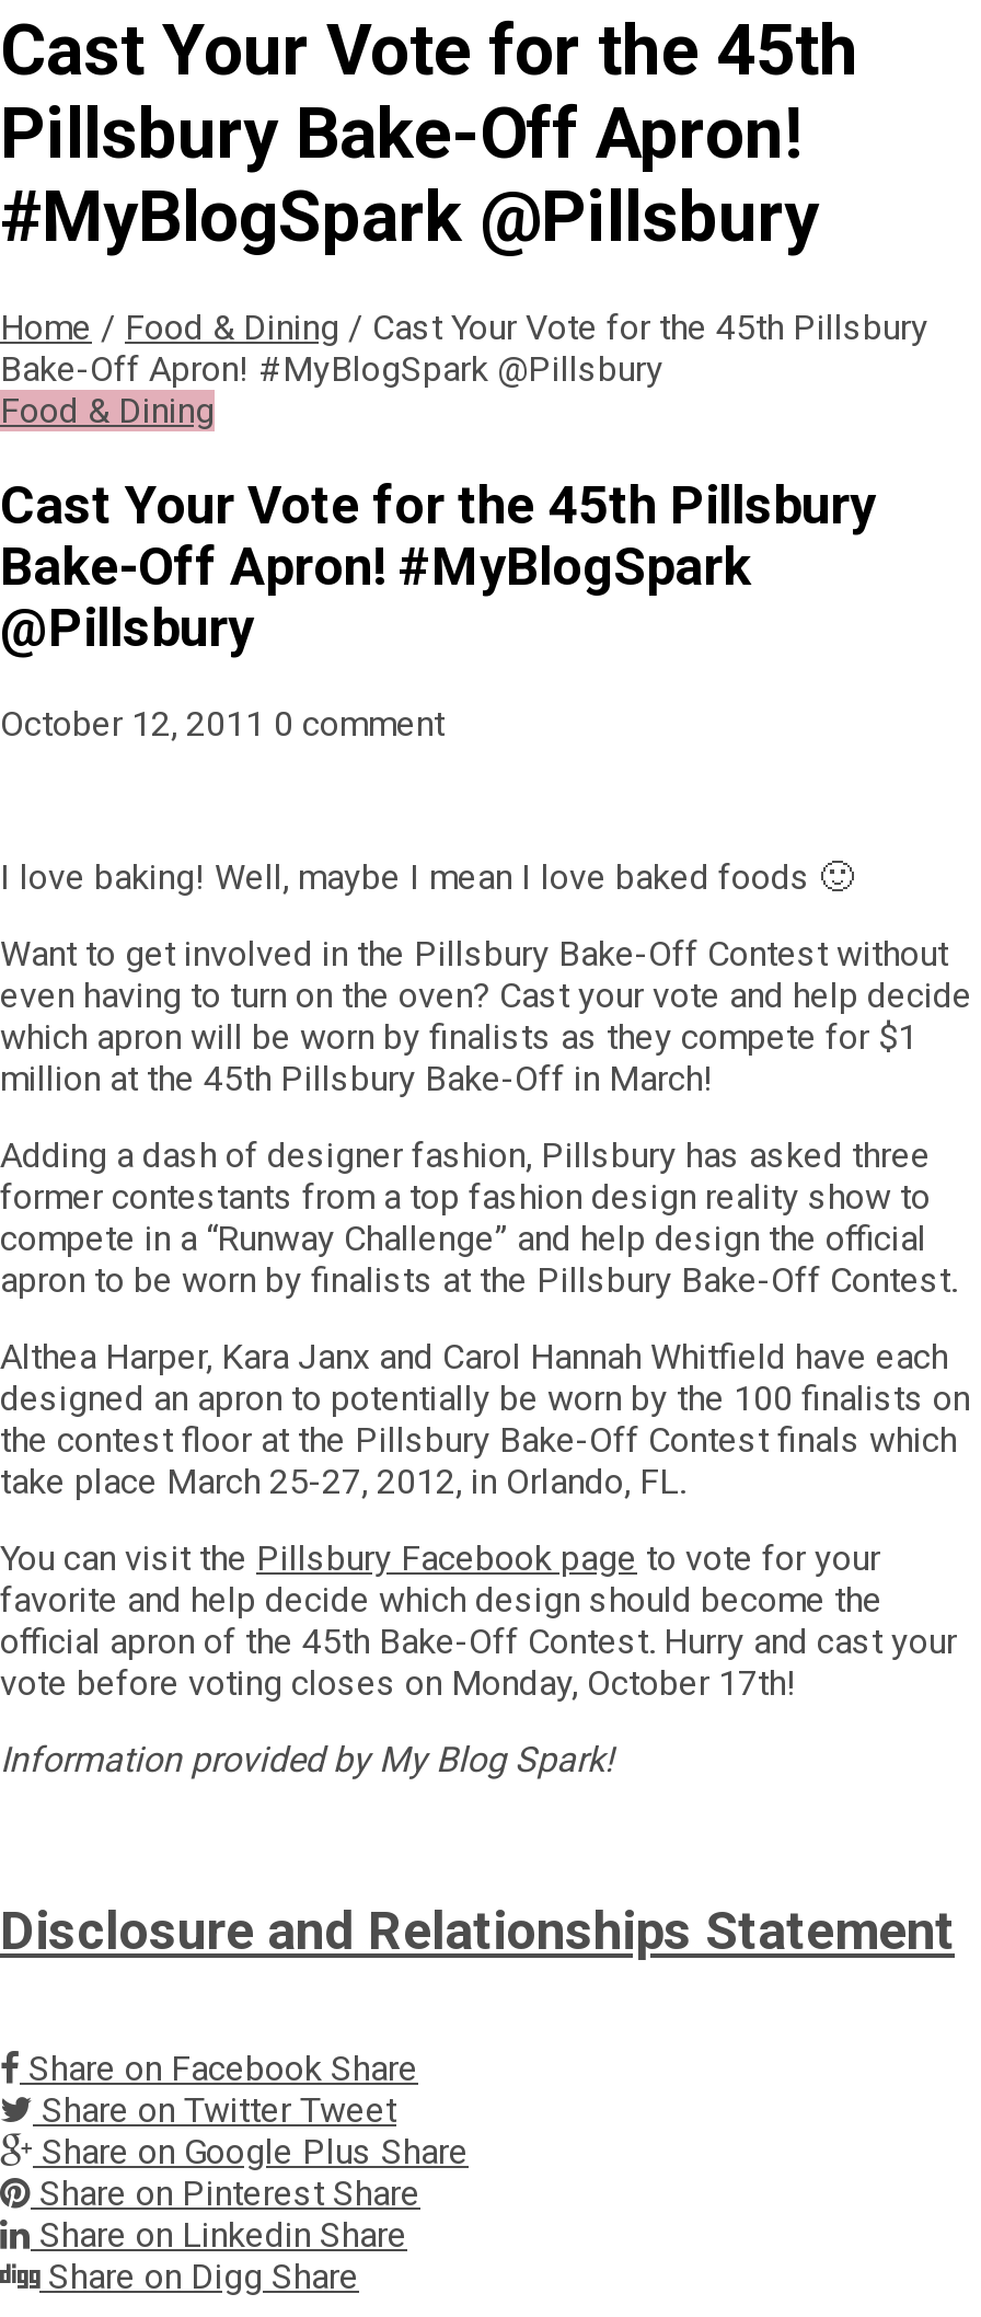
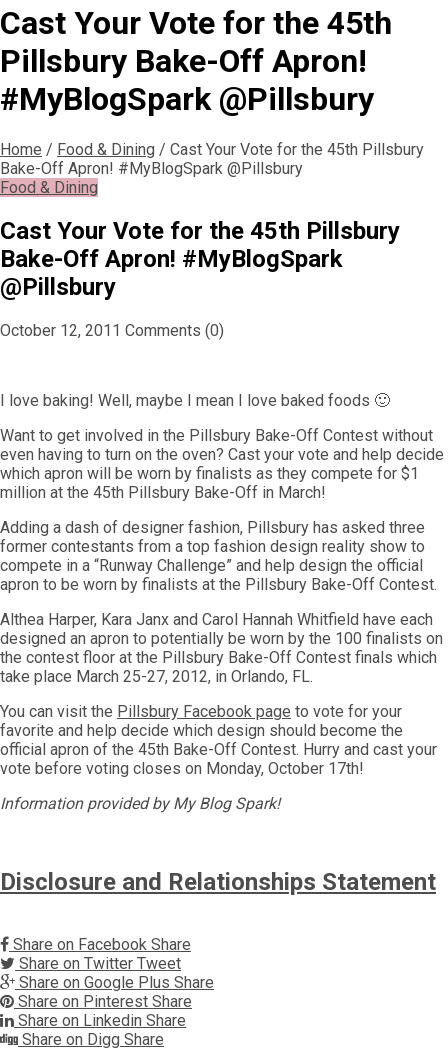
- October 12, 2011 0 comment
+ October 12, 2011 Comments (0)
